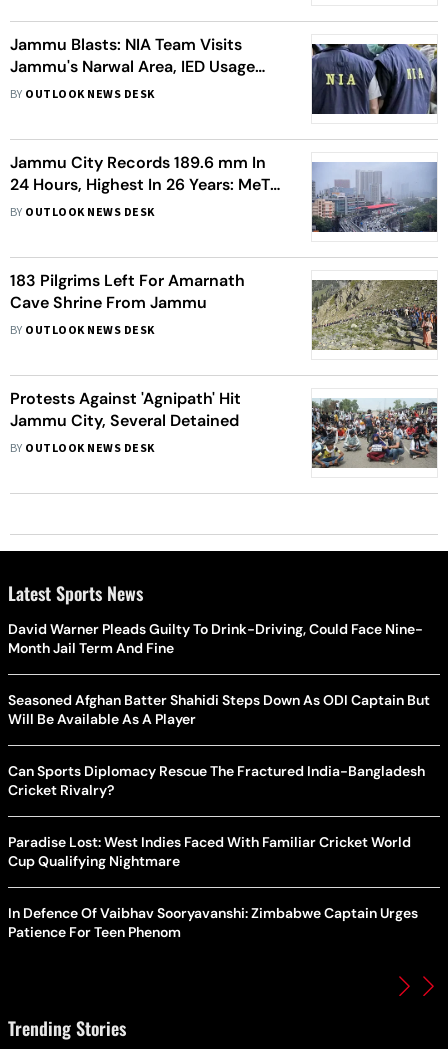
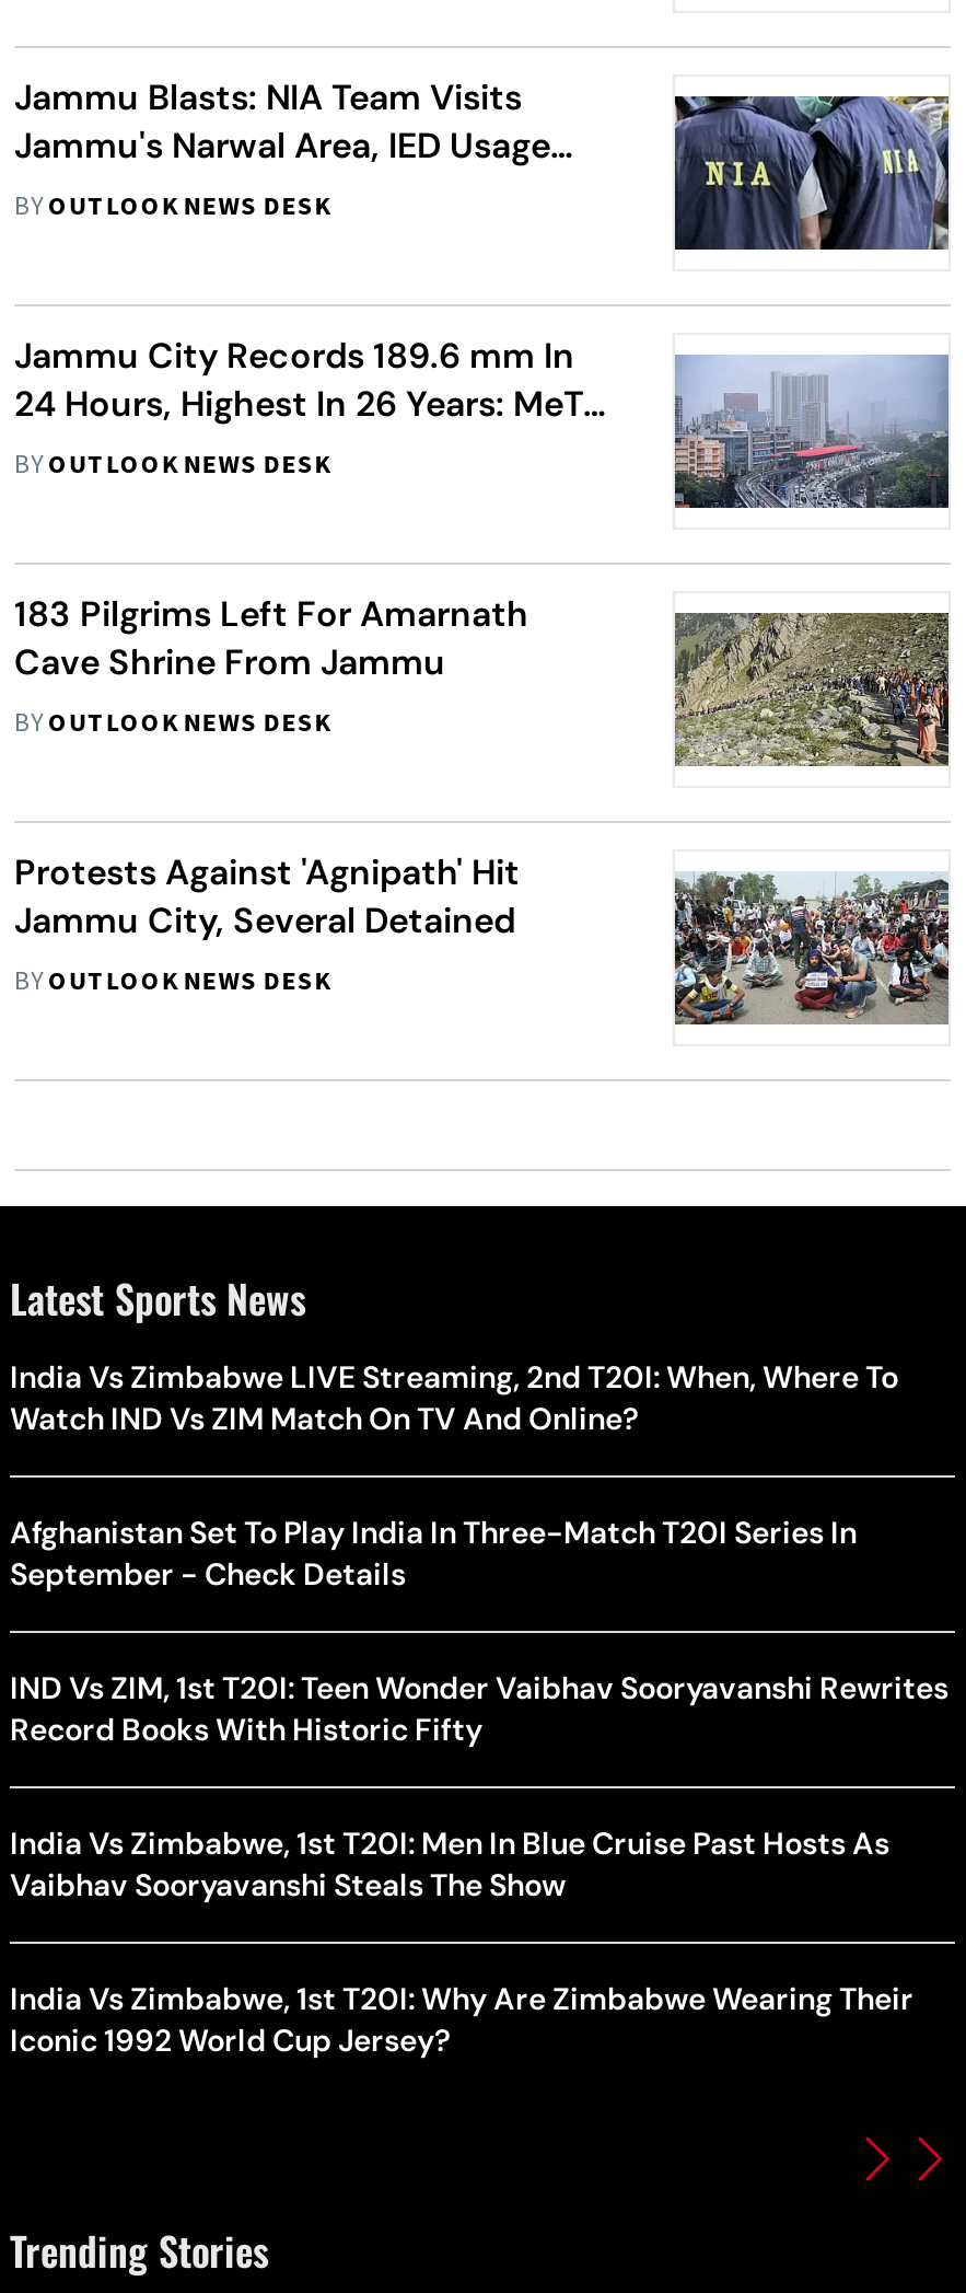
- David Warner Pleads Guilty To Drink-Driving, Could Face Nine-
- Month Jail Term And Fine
+ India Vs Zimbabwe LIVE Streaming, 2nd T20I: When, Where To
+ Watch IND Vs ZIM Match On TV And Online?

- Seasoned Afghan Batter Shahidi Steps Down As ODI Captain But
- Will Be Available As A Player
+ Afghanistan Set To Play India In Three-Match T20I Series In
+ September - Check Details

- Can Sports Diplomacy Rescue The Fractured India-Bangladesh
- Cricket Rivalry?
+ IND Vs ZIM, 1st T20I: Teen Wonder Vaibhav Sooryavanshi Rewrites
+ Record Books With Historic Fifty

- Paradise Lost: West Indies Faced With Familiar Cricket World
- Cup Qualifying Nightmare
+ India Vs Zimbabwe, 1st T20I: Men In Blue Cruise Past Hosts As
+ Vaibhav Sooryavanshi Steals The Show

- In Defence Of Vaibhav Sooryavanshi: Zimbabwe Captain Urges
- Patience For Teen Phenom
+ India Vs Zimbabwe, 1st T20I: Why Are Zimbabwe Wearing Their
+ Iconic 1992 World Cup Jersey?
